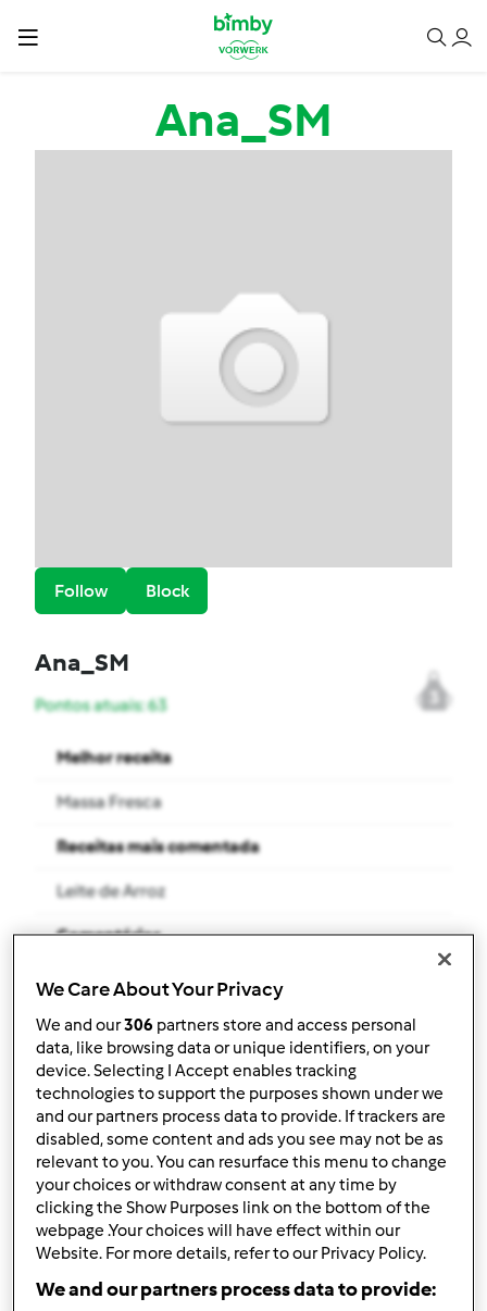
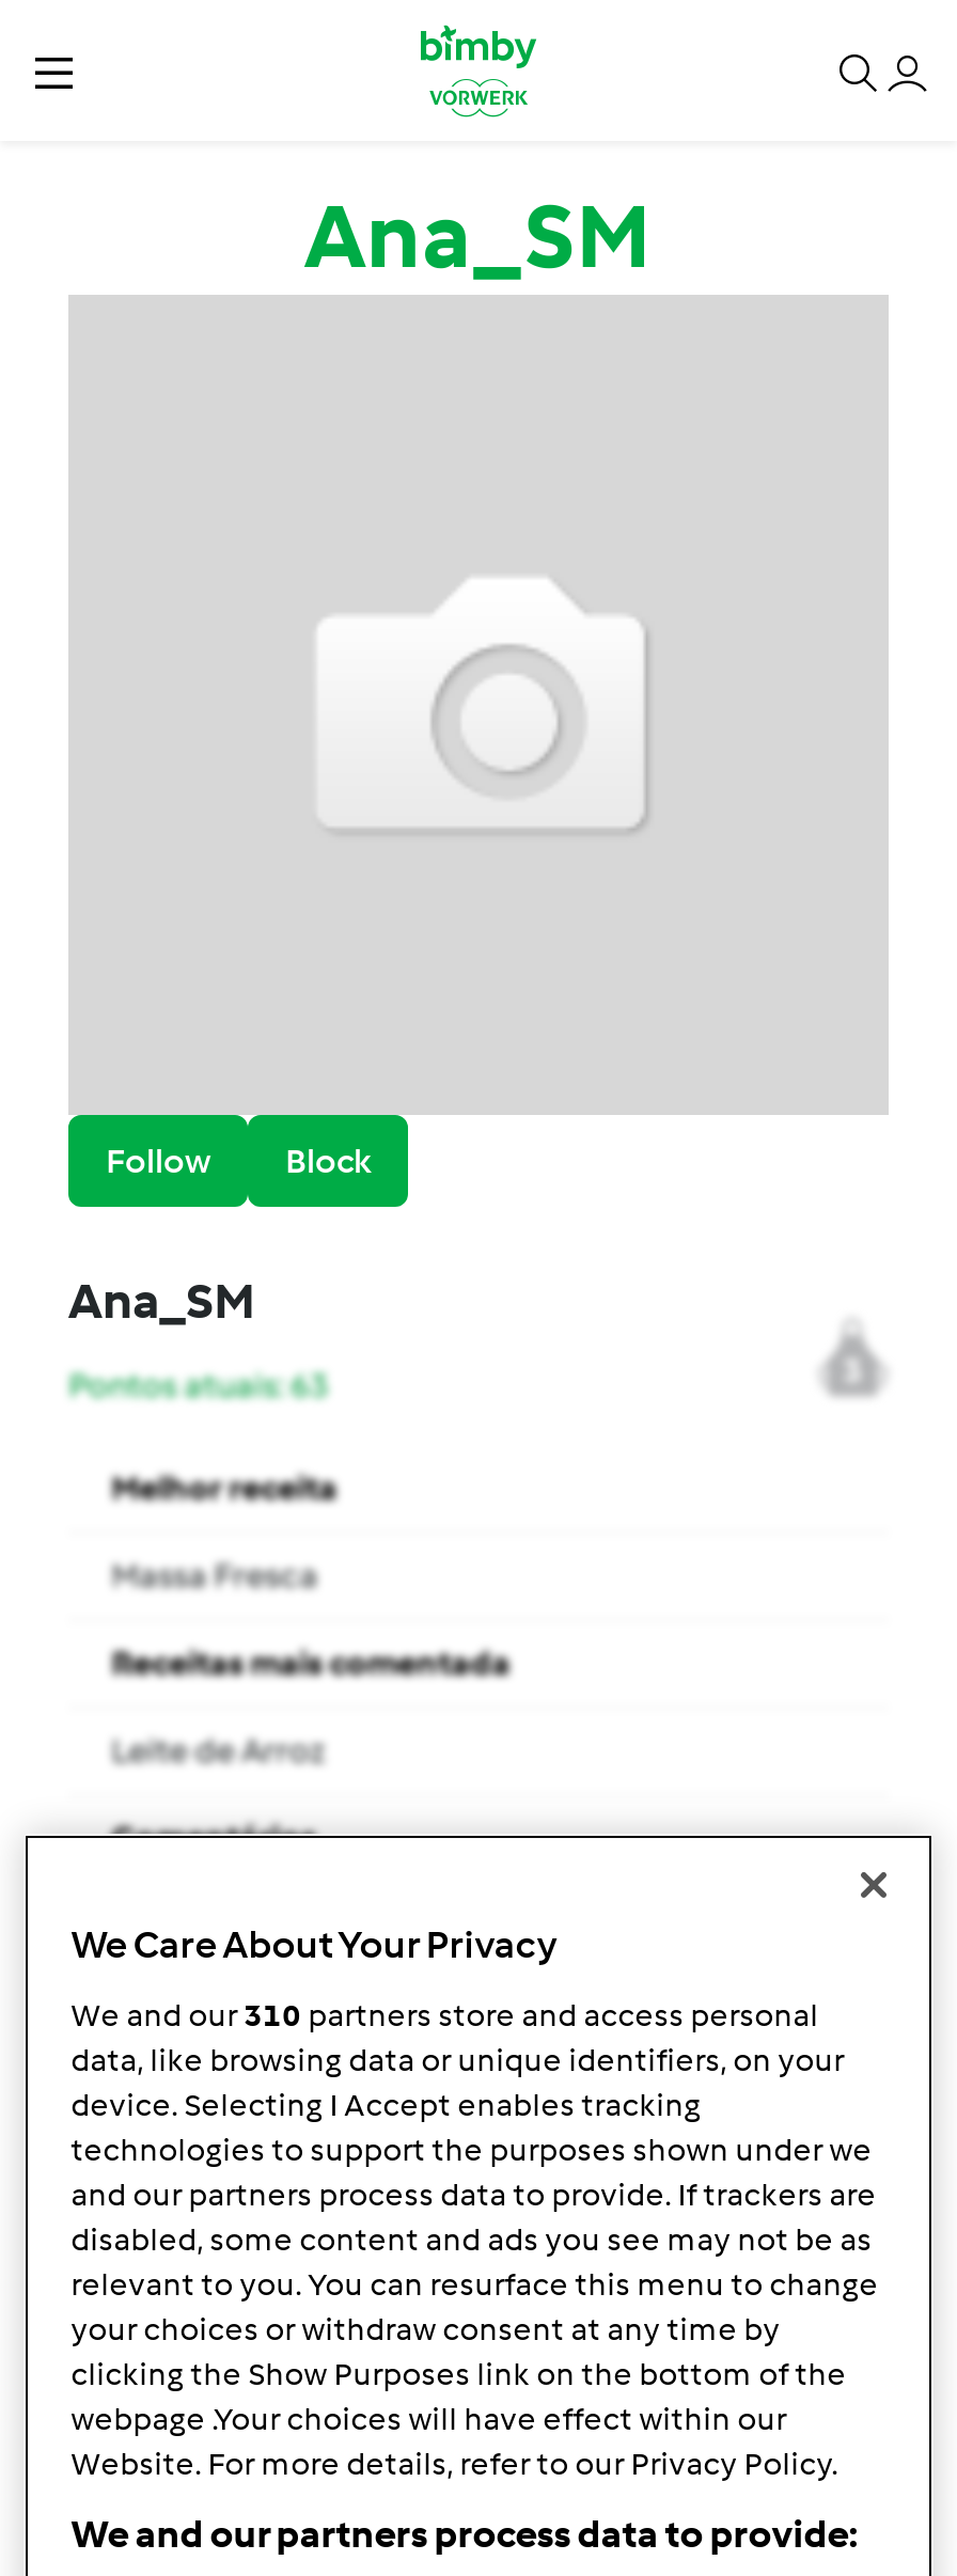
- We and our306 partners store and access personal
+ We and our310 partners store and access personal
